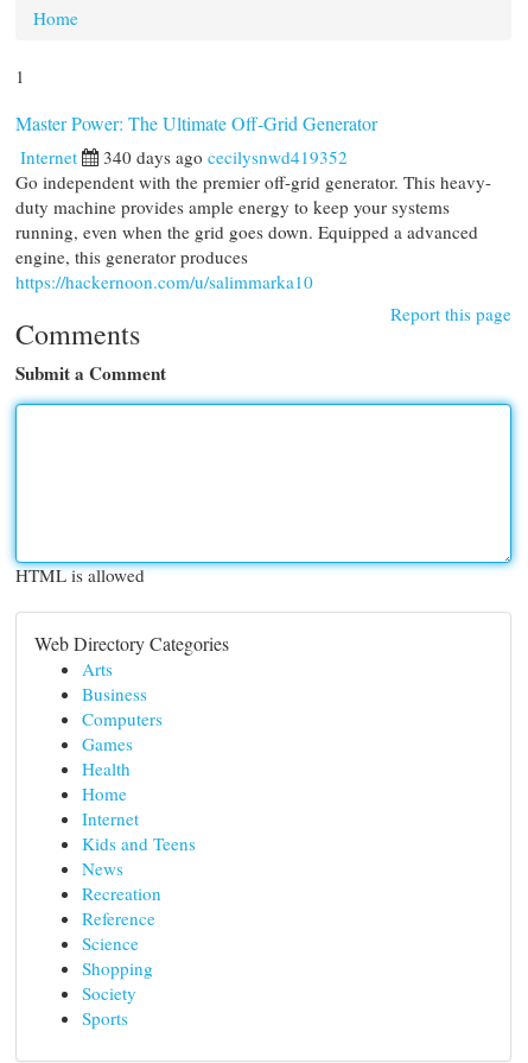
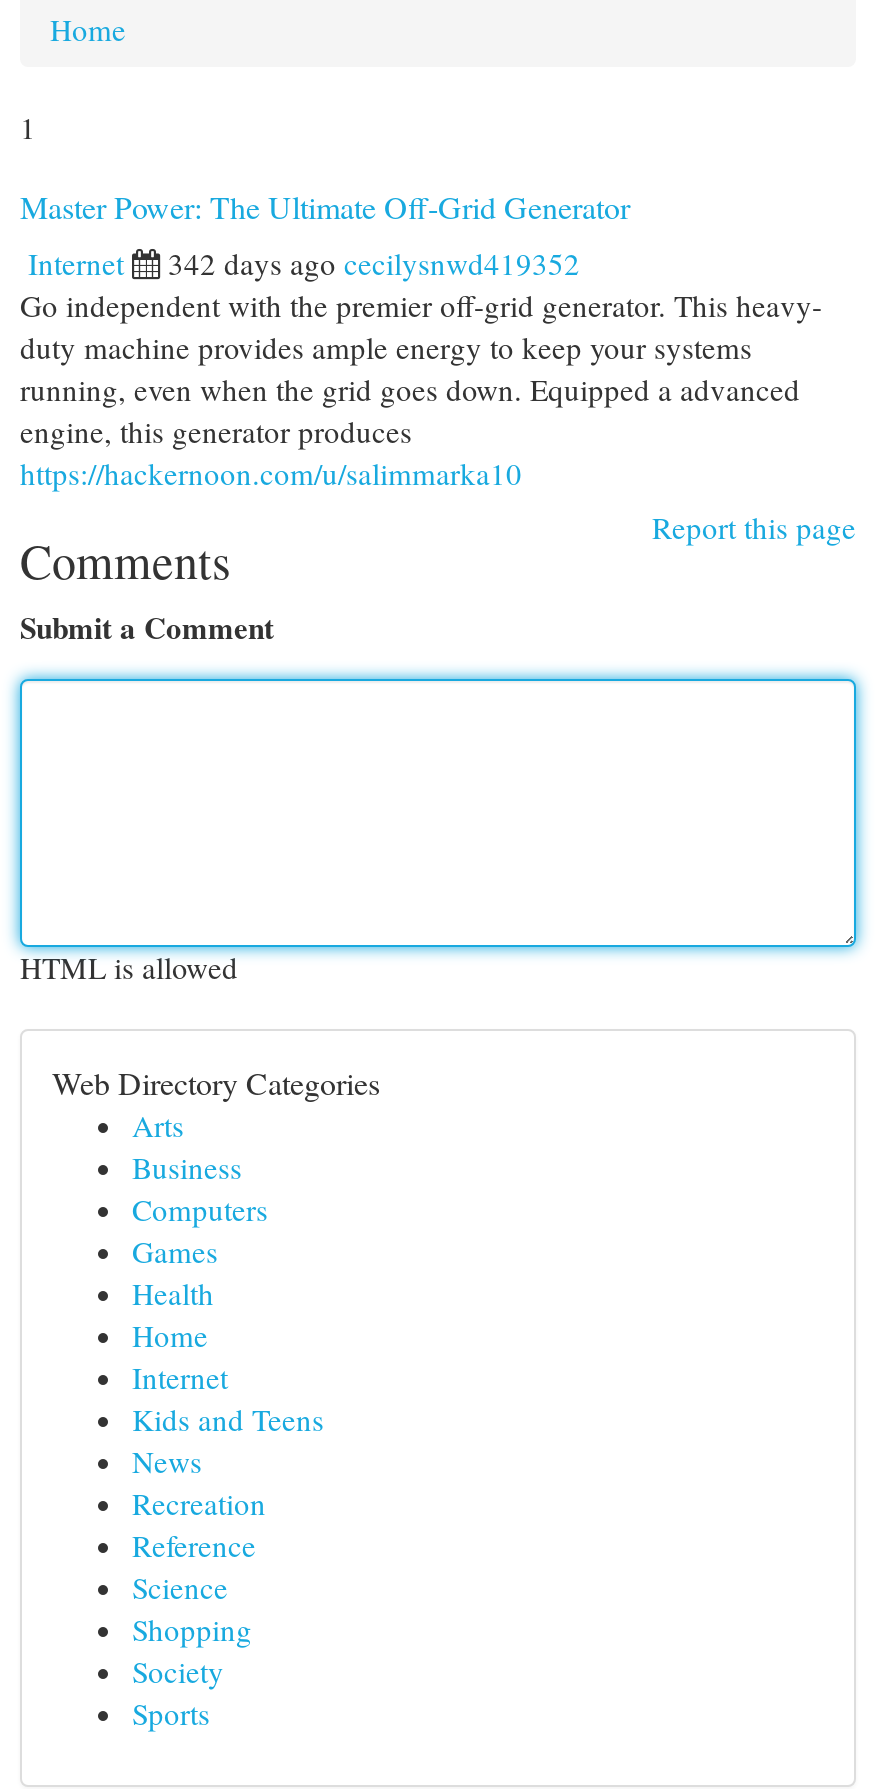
- 340 days ago cecilysnwd419352
+ 342 days ago cecilysnwd419352
